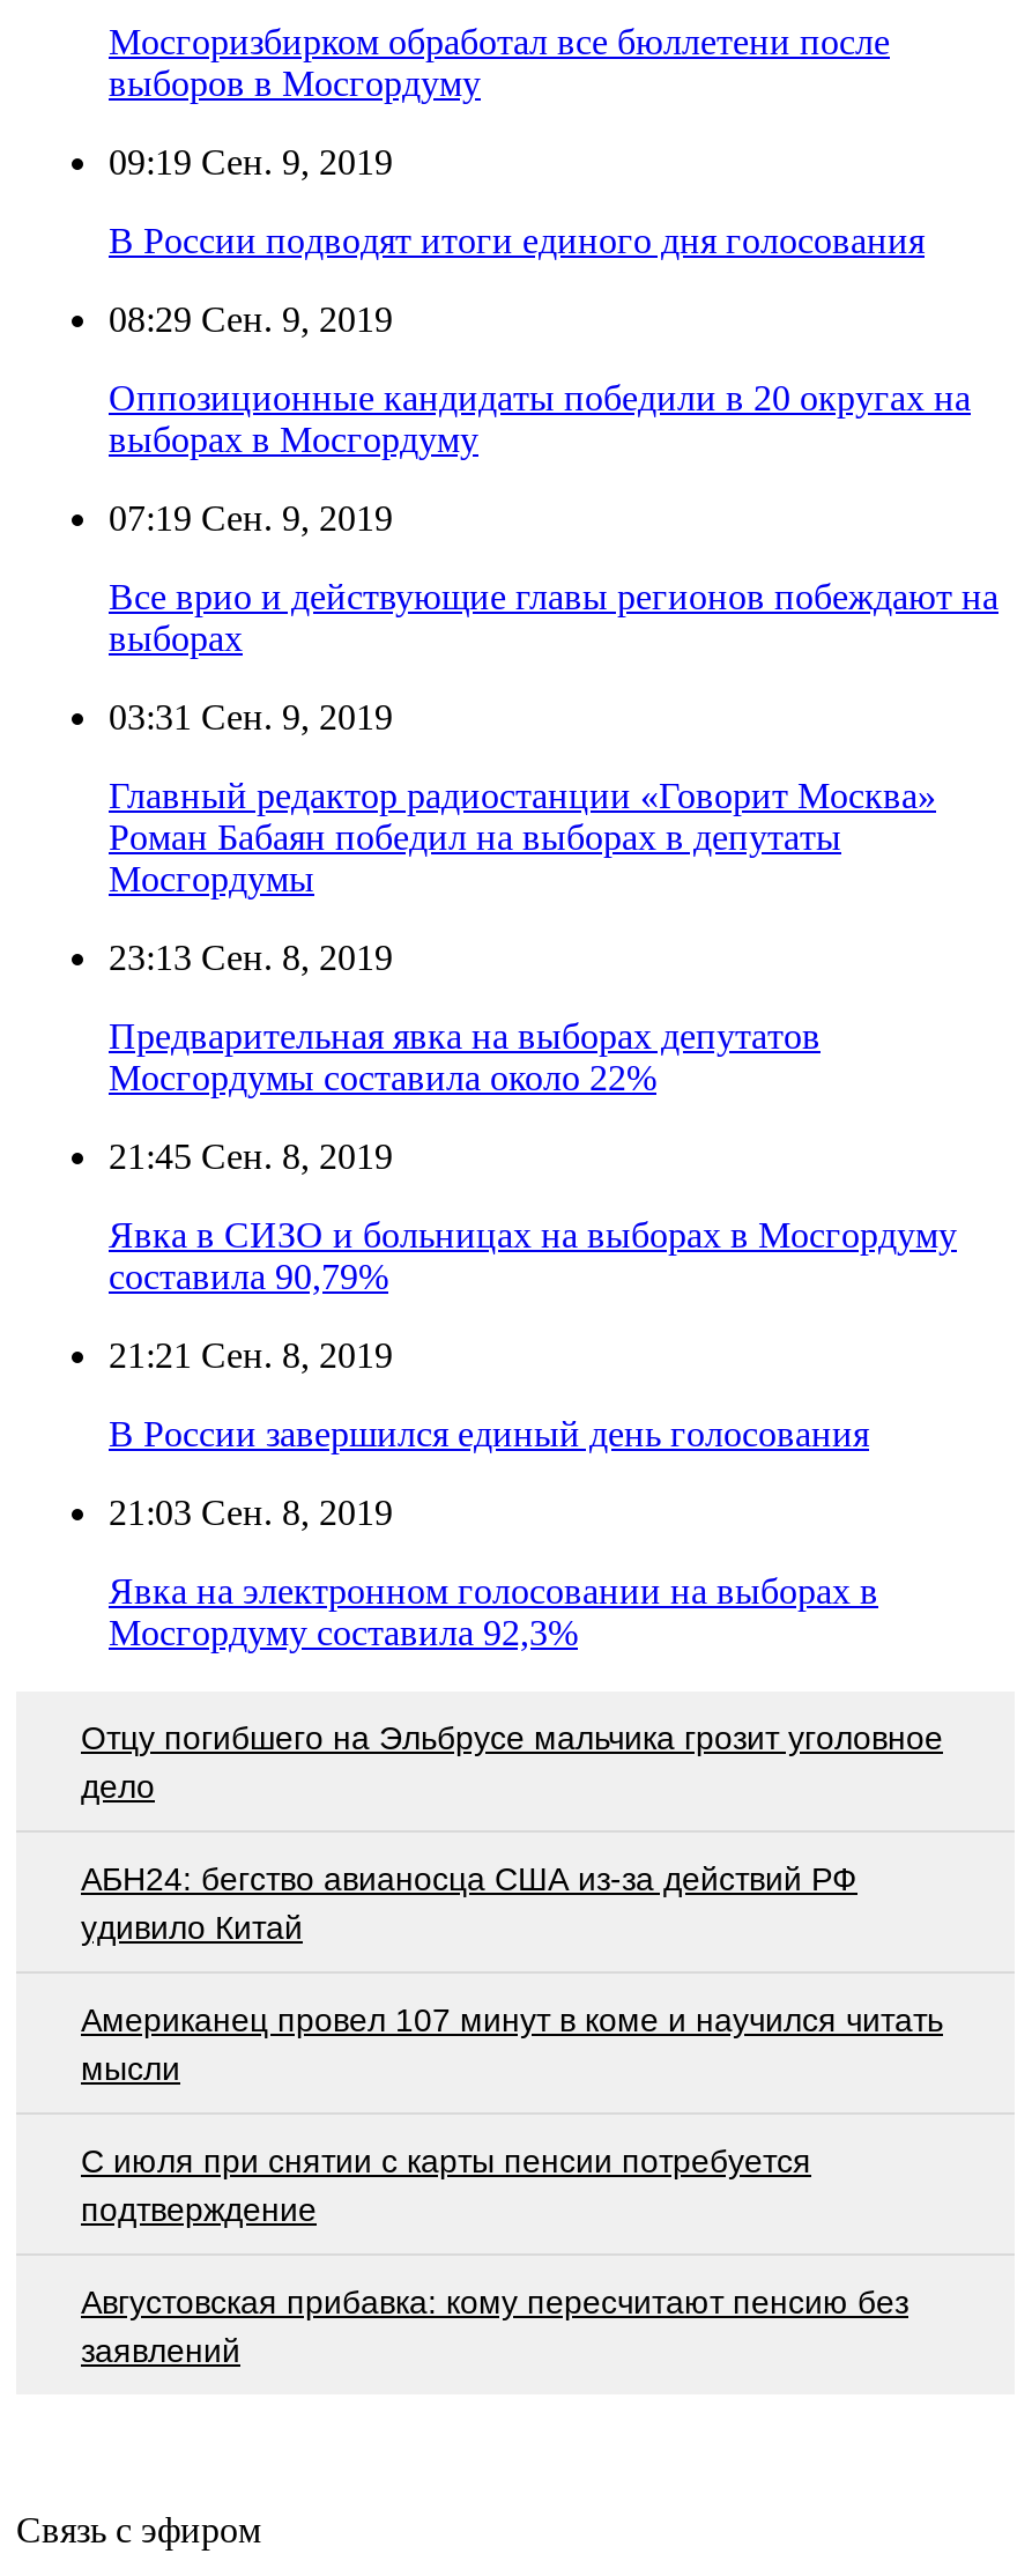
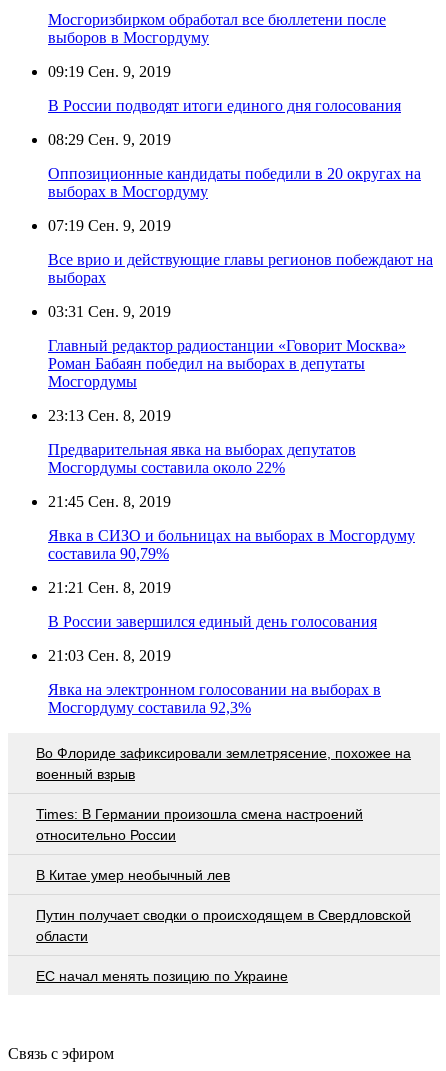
- Отцу погибшего на Эльбрусе мальчика грозит уголовное
- дело
+ Во Флориде зафиксировали землетрясение, похожее на
+ военный взрыв

- АБН24: бегство авианосца США из-за действий РФ
- удивило Китай
+ Times: В Германии произошла смена настроений
+ относительно России

- Американец провел 107 минут в коме и научился читать
- мысли
+ В Китае умер необычный лев

- С июля при снятии с карты пенсии потребуется
- подтверждение
+ Путин получает сводки о происходящем в Свердловской
+ области

- Августовская прибавка: кому пересчитают пенсию без
- заявлений
+ ЕС начал менять позицию по Украине
